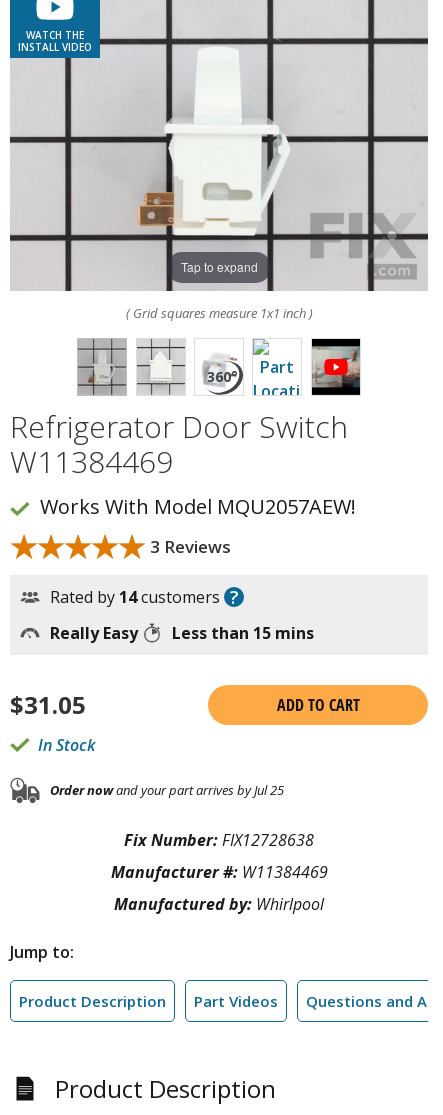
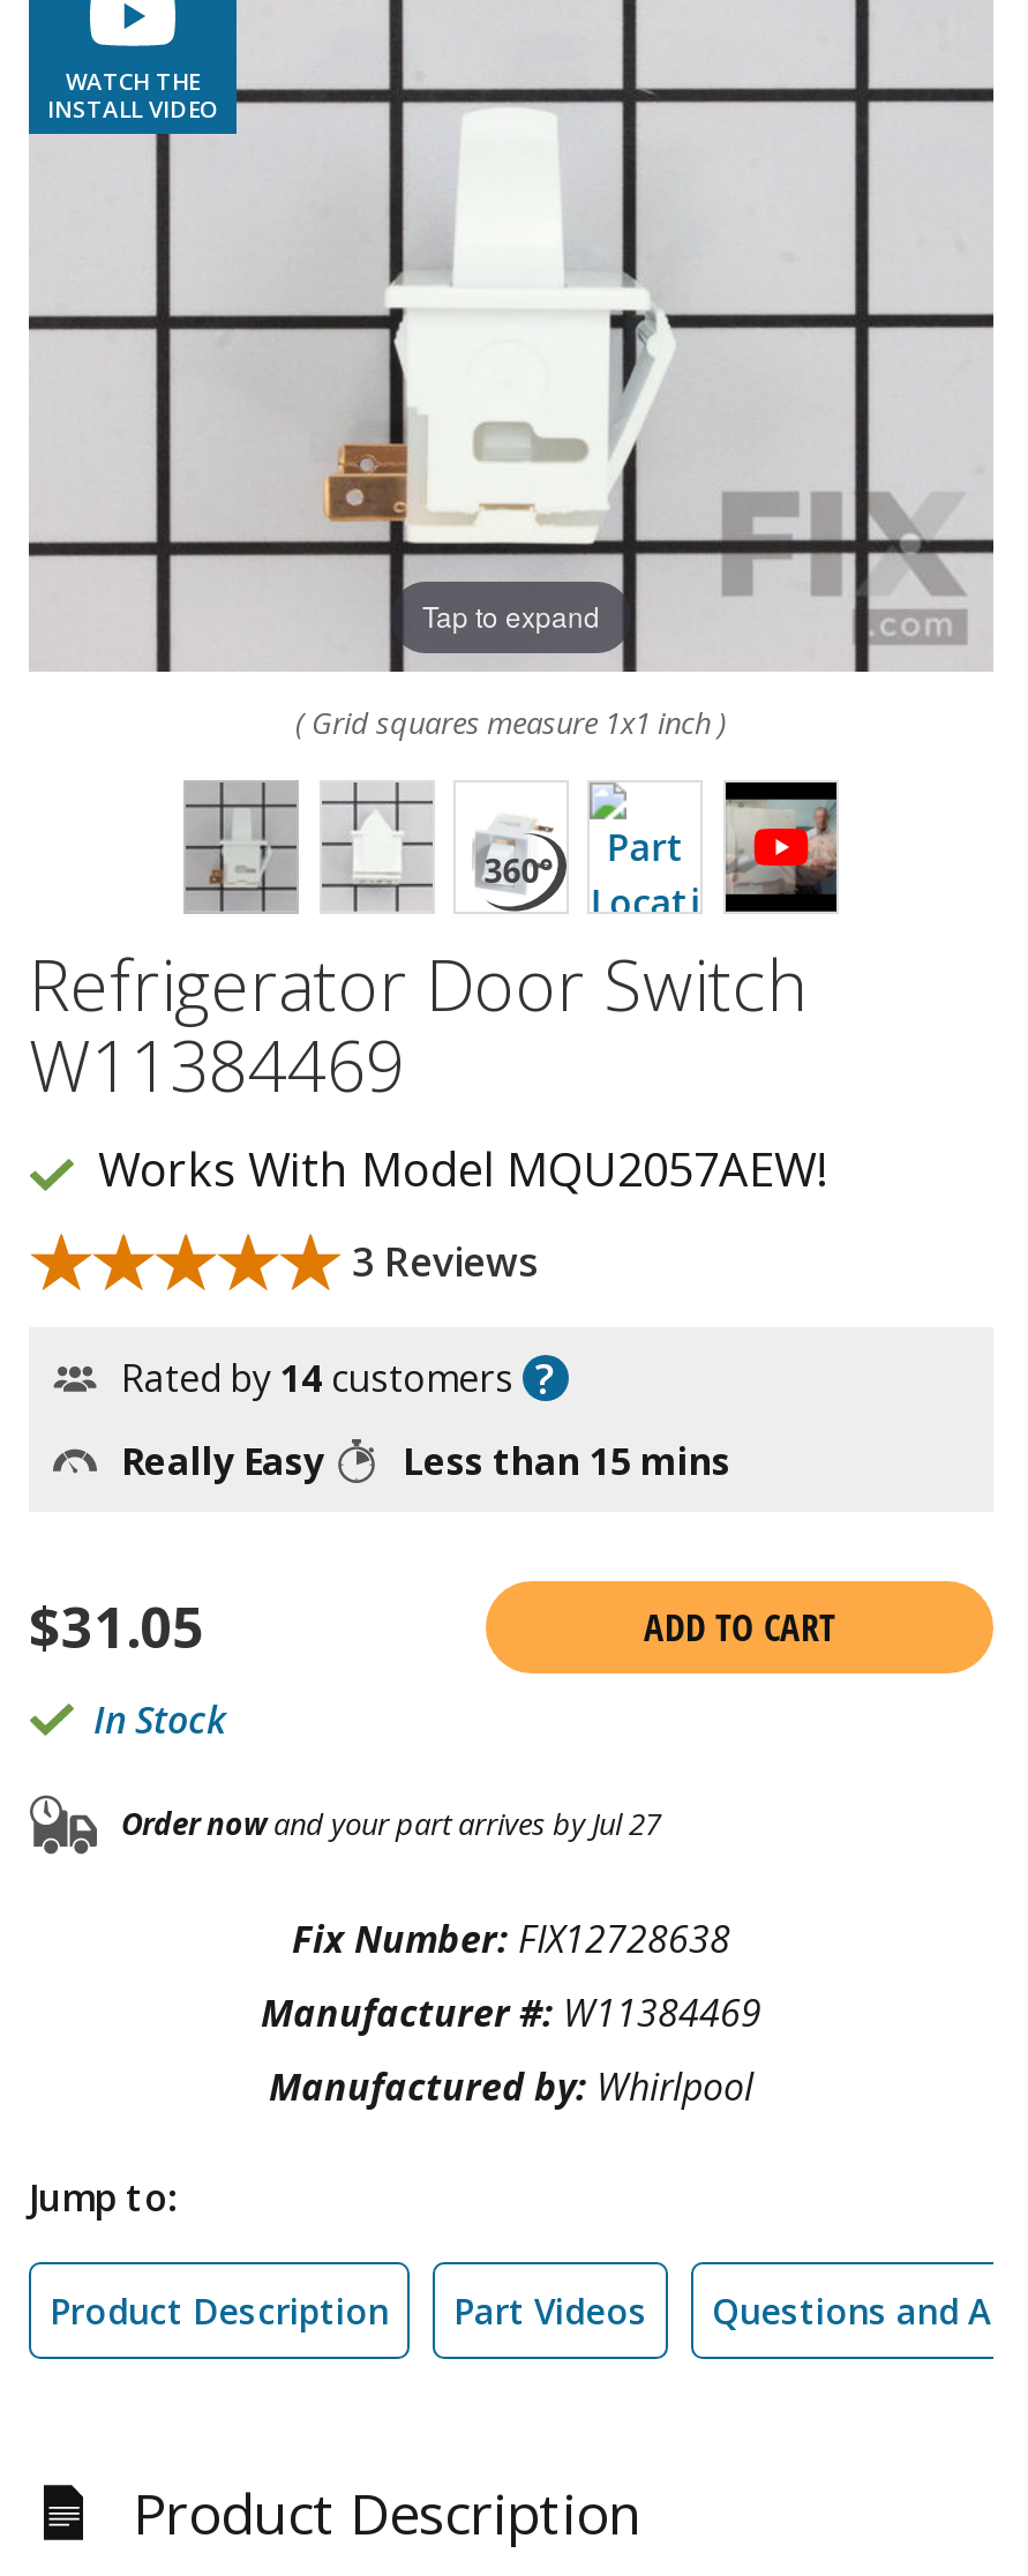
- Order nowand your part arrives by Jul 25
+ Order nowand your part arrives by Jul 27
